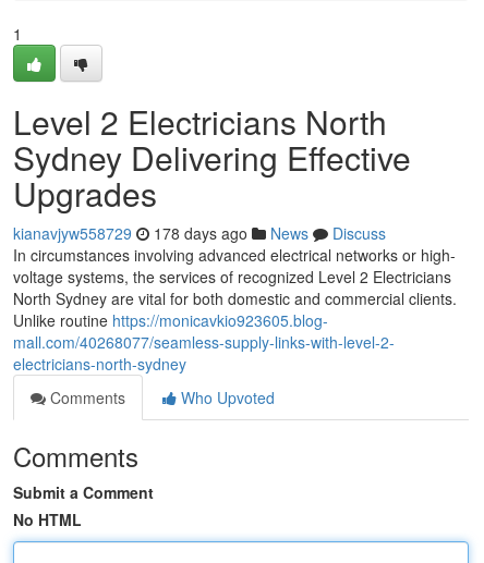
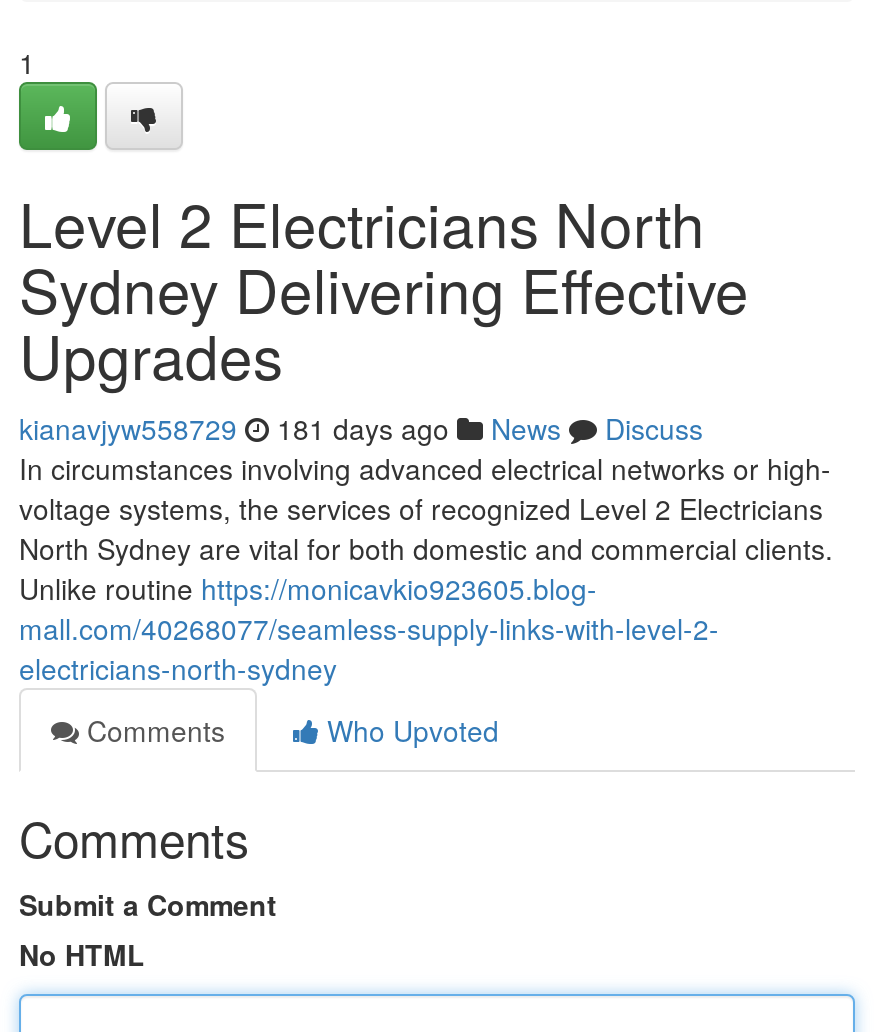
- kianavjyw558729 178 days ago News Discuss
+ kianavjyw558729 181 days ago News Discuss
